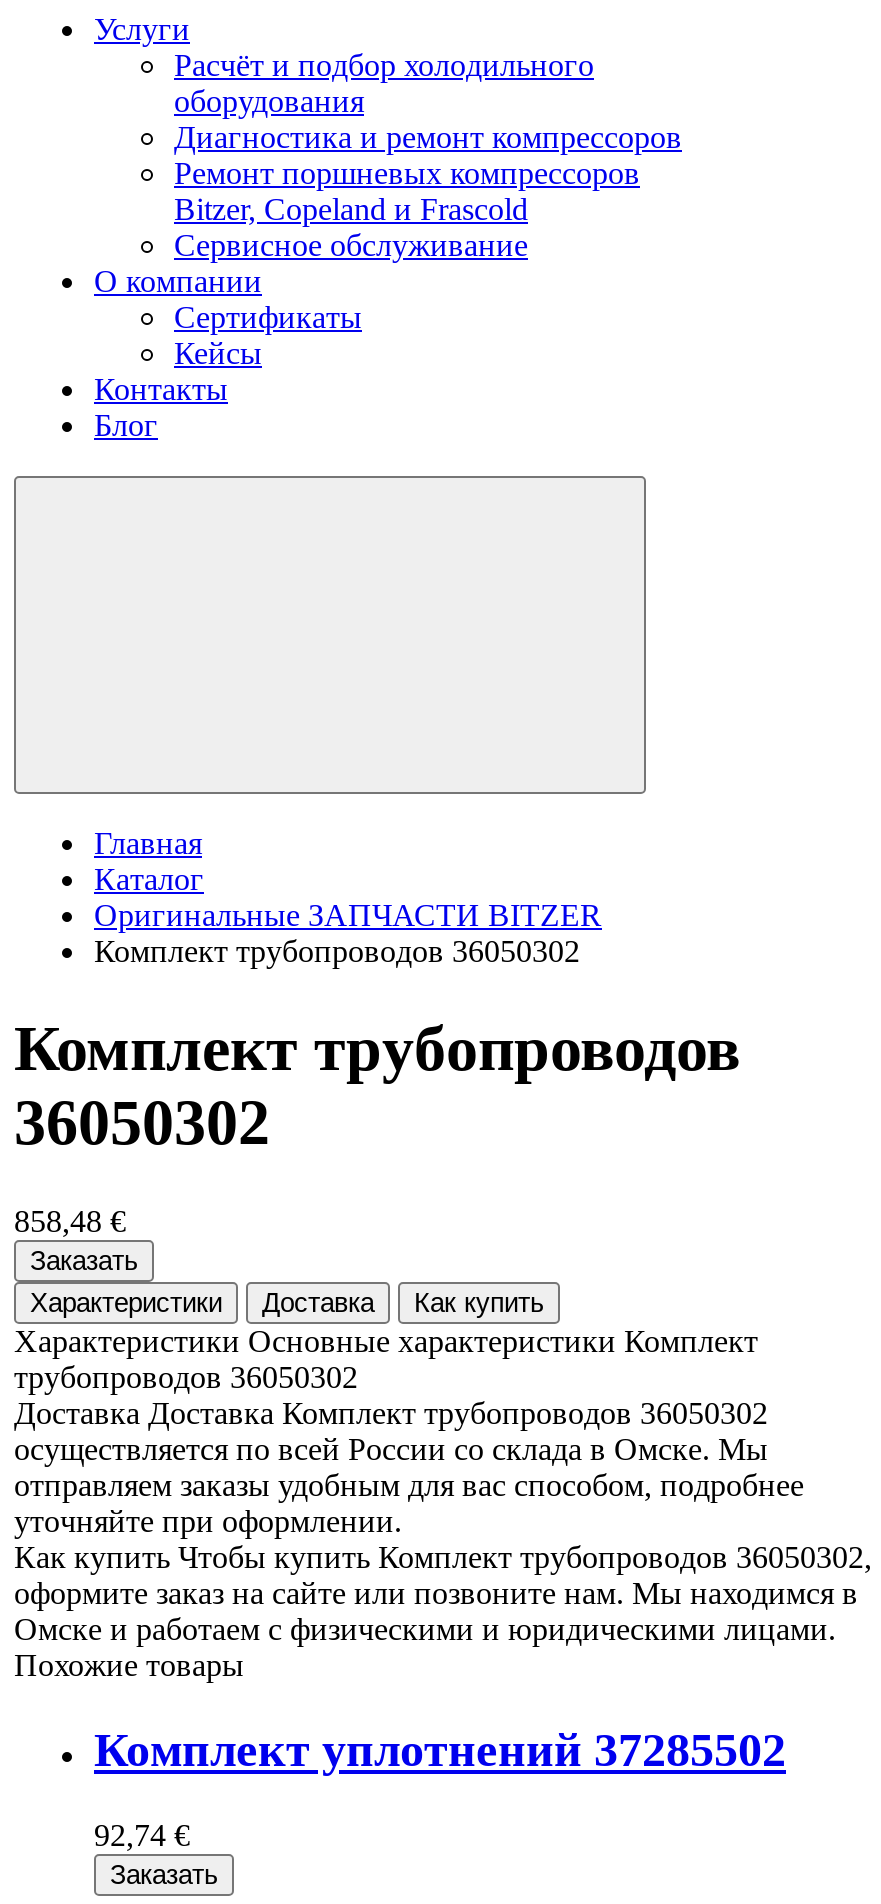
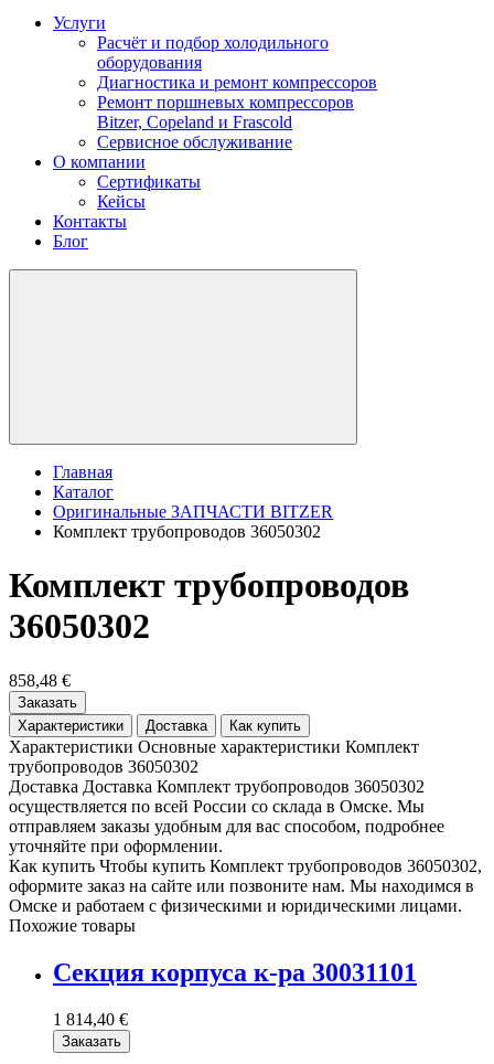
- Комплект уплотнений 37285502
+ Секция корпуса к-ра 30031101

- 92,74 €
+ 1 814,40 €
